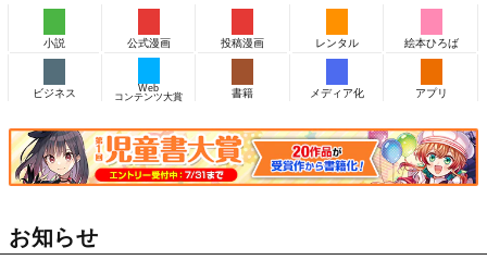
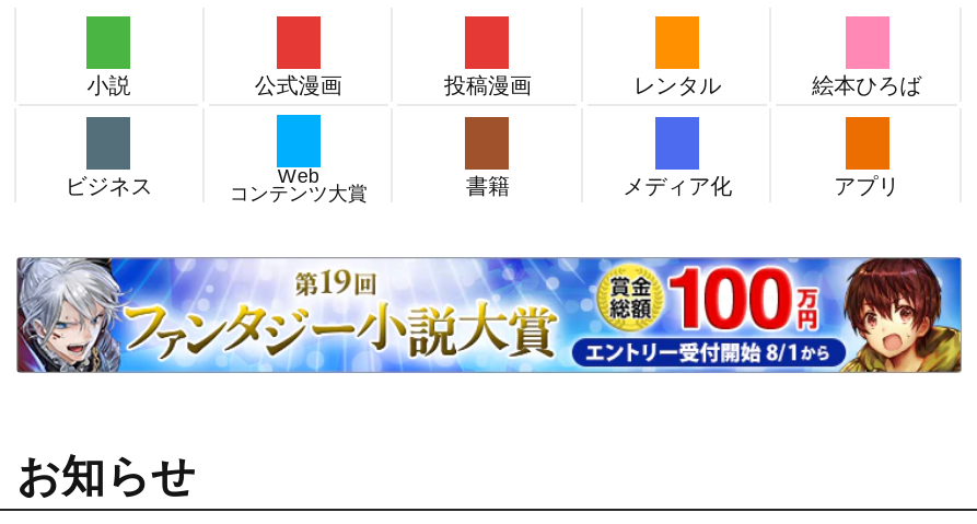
- [image]
+ [image]
